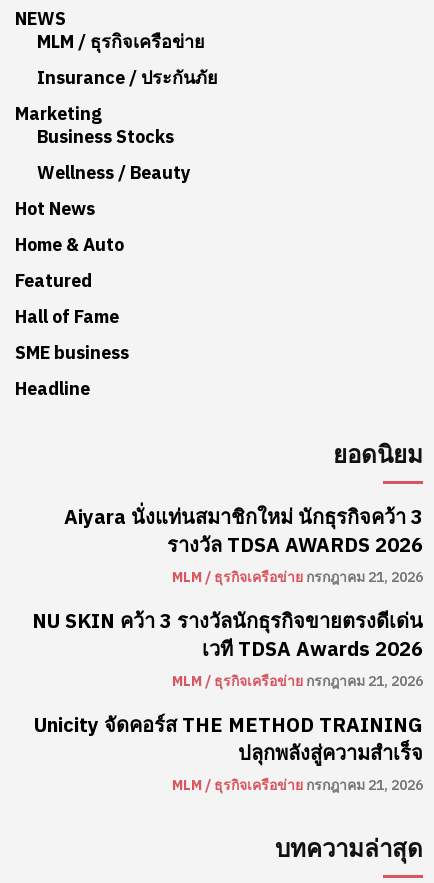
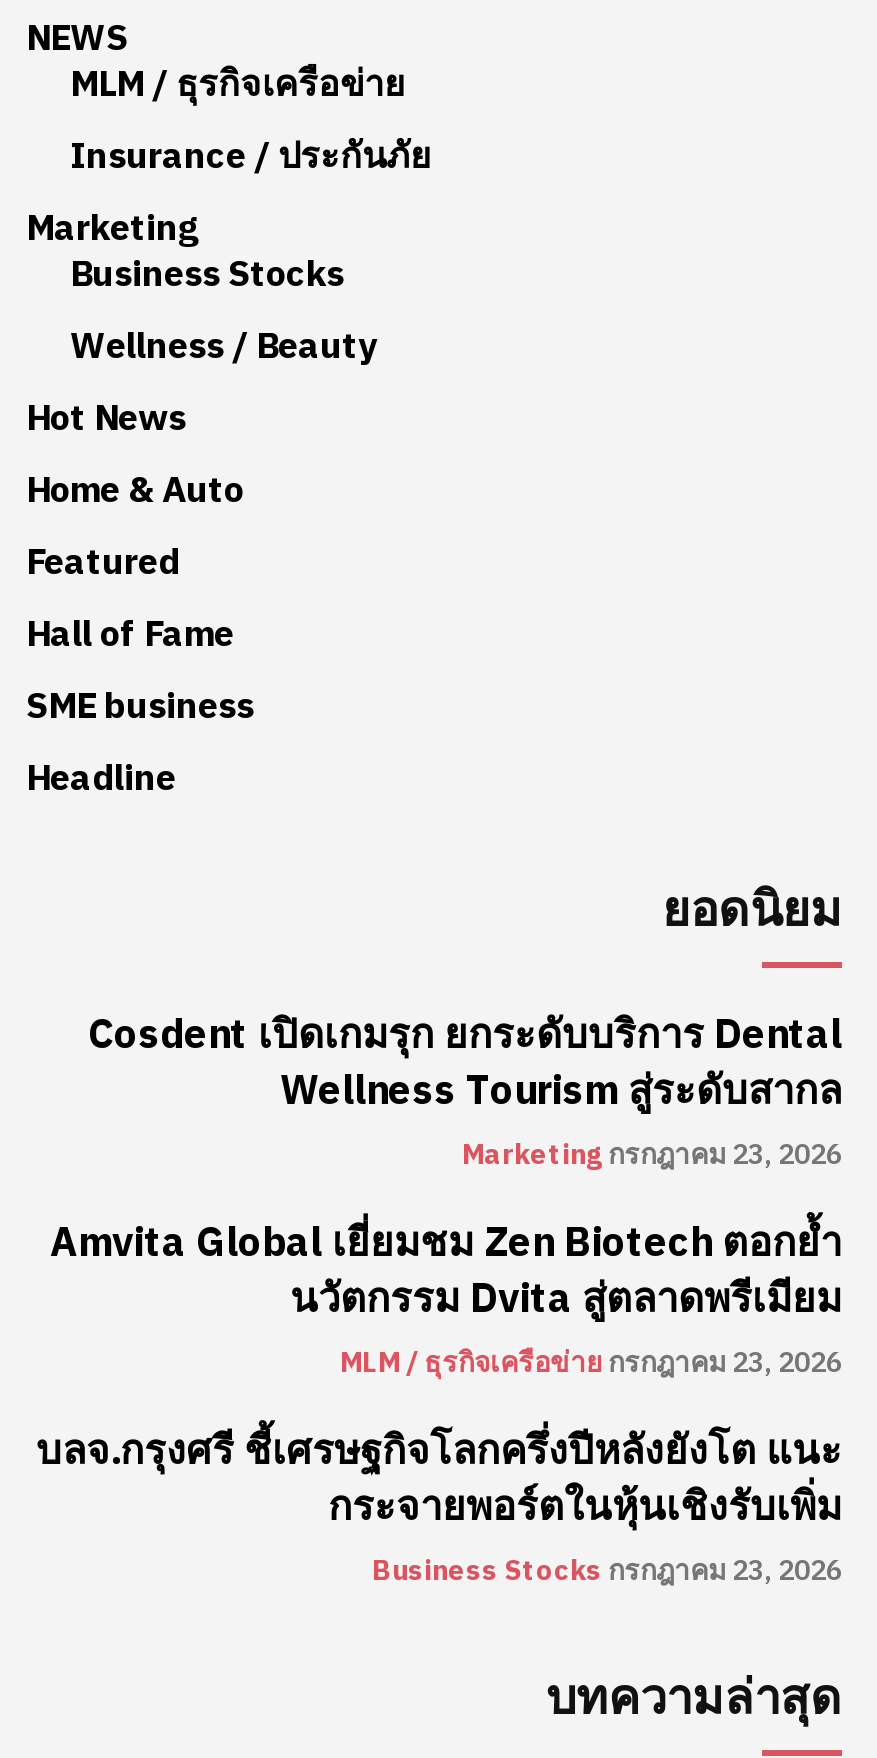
- Aiyara นั่งแท่นสมาชิกใหม่ นักธุรกิจคว้า 3
- รางวัล TDSA AWARDS 2026
- MLM / ธุรกิจเครือข่าย กรกฎาคม 21, 2026
+ Cosdent เปิดเกมรุก ยกระดับบริการ Dental
+ Wellness Tourism สู่ระดับสากล
+ Marketing กรกฎาคม 23, 2026

- NU SKIN คว้า 3 รางวัลนักธุรกิจขายตรงดีเด่น
- เวที TDSA Awards 2026
- MLM / ธุรกิจเครือข่าย กรกฎาคม 21, 2026
+ Amvita Global เยี่ยมชม Zen Biotech ตอกย้ำ
+ นวัตกรรม Dvita สู่ตลาดพรีเมียม
+ MLM / ธุรกิจเครือข่าย กรกฎาคม 23, 2026

- Unicity จัดคอร์ส THE METHOD TRAINING
- ปลุกพลังสู่ความสำเร็จ
- MLM / ธุรกิจเครือข่าย กรกฎาคม 21, 2026
+ บลจ.กรุงศรี ชี้เศรษฐกิจโลกครึ่งปีหลังยังโต แนะ
+ กระจายพอร์ตในหุ้นเชิงรับเพิ่ม
+ Business Stocks กรกฎาคม 23, 2026
